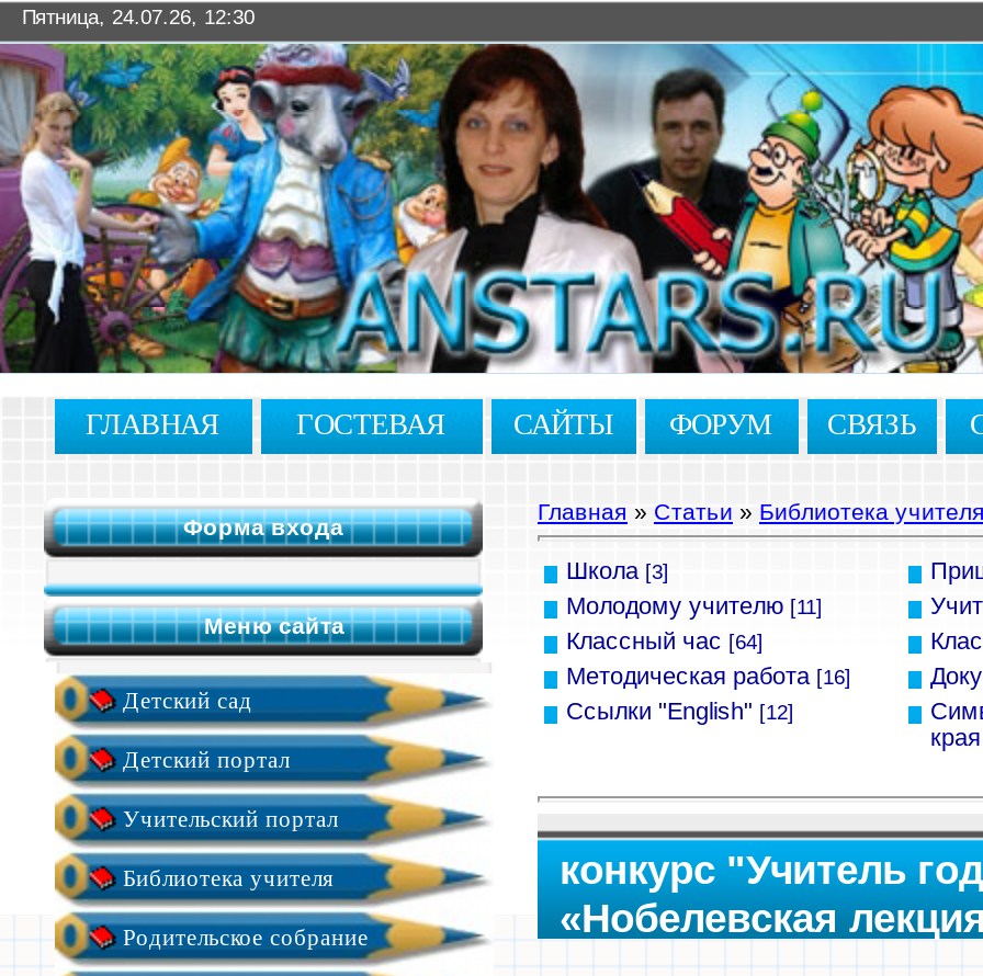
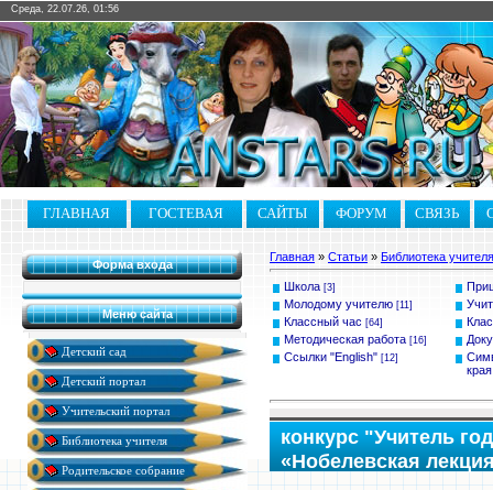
- Пятница, 24.07.26, 12:30
+ Среда, 22.07.26, 01:56
